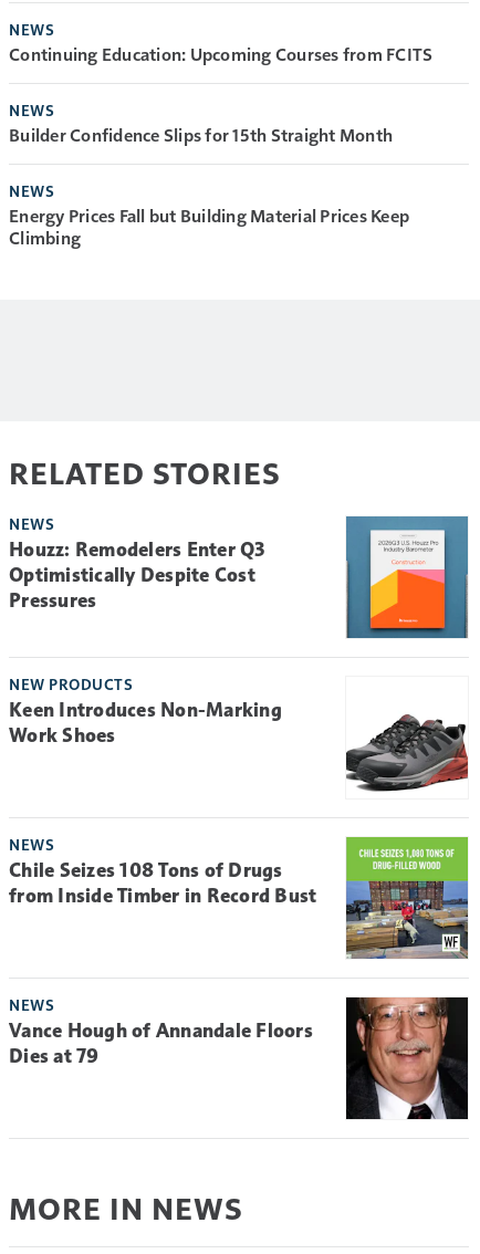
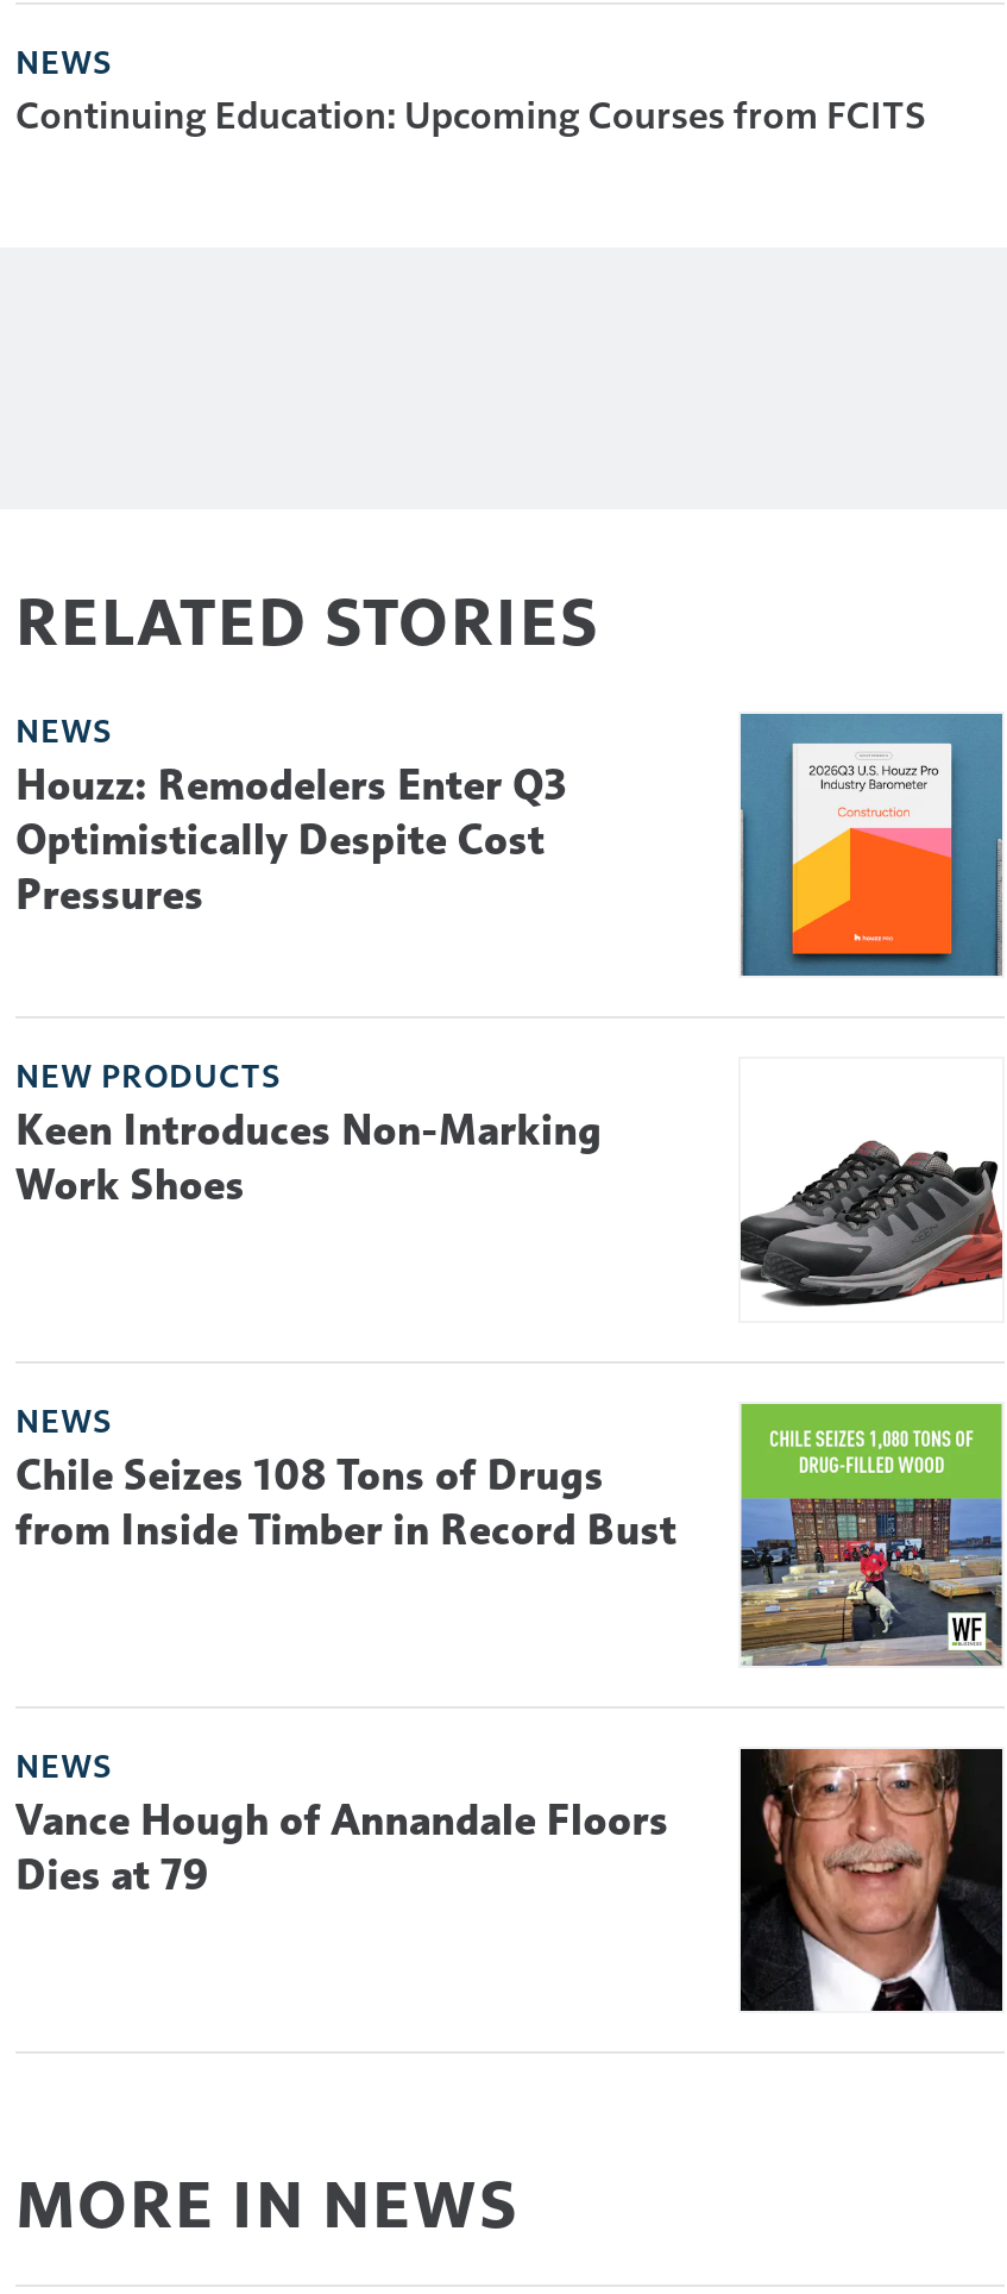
- NEWS
- Builder Confidence Slips for 15th Straight Month
- NEWS
- Energy Prices Fall but Building Material Prices Keep
- Climbing
